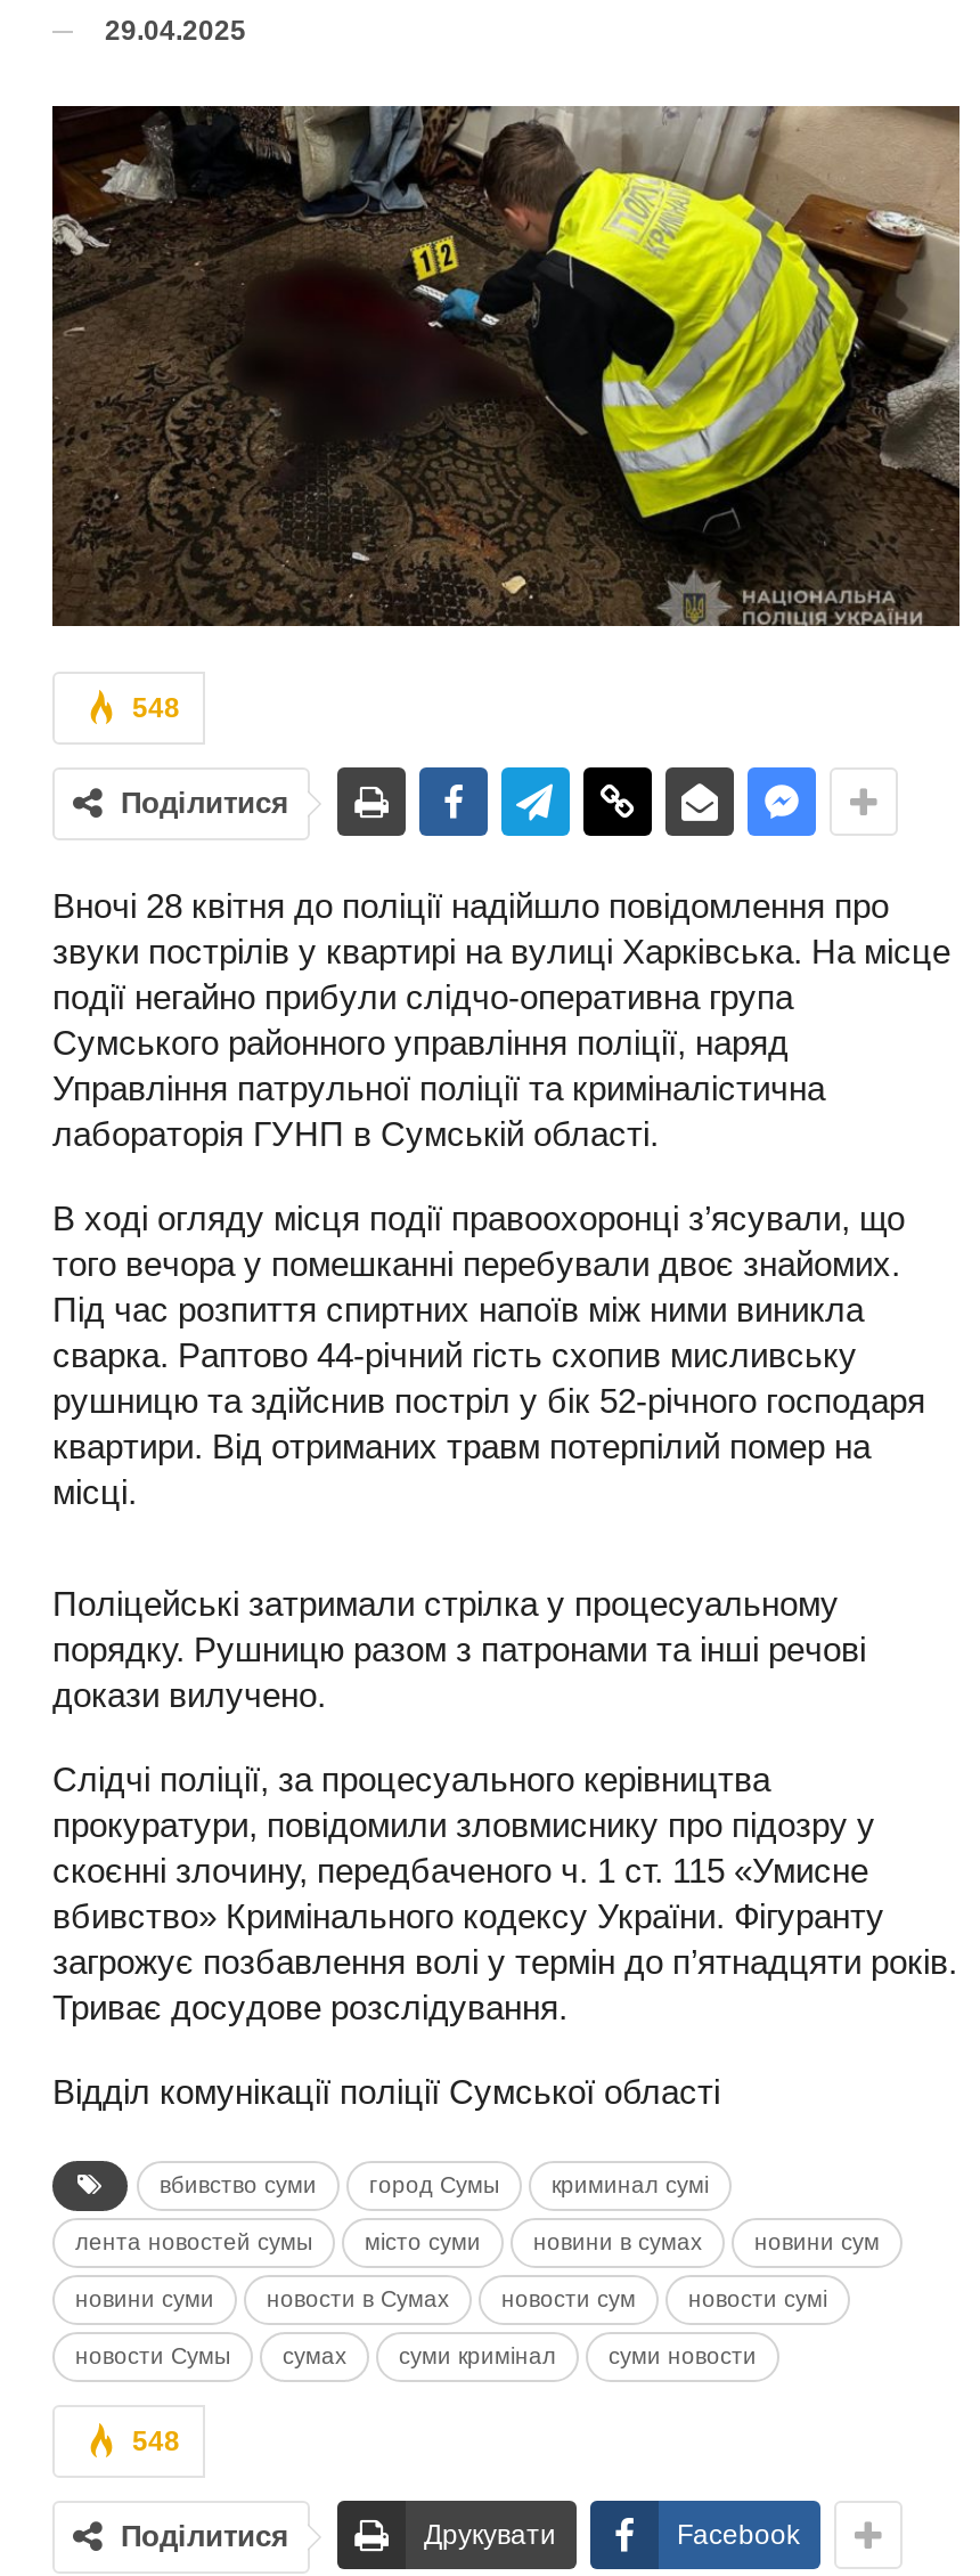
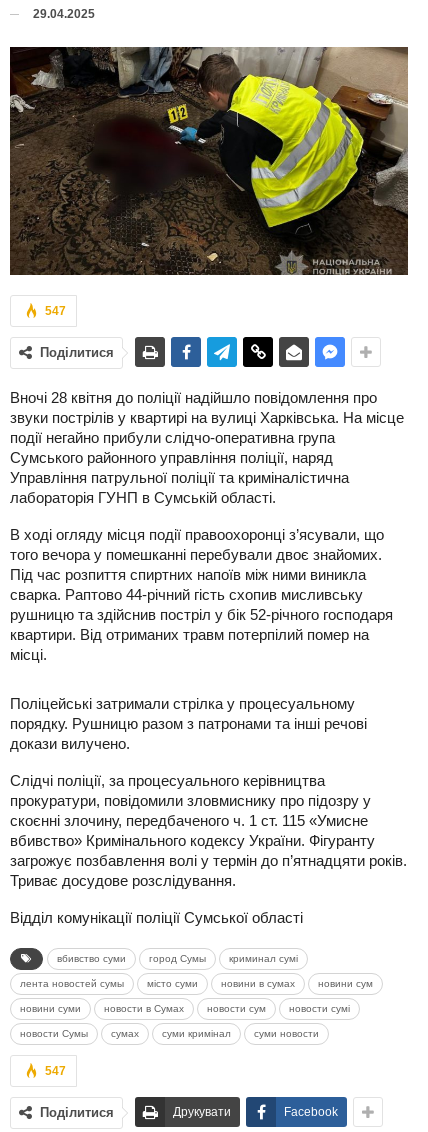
- 548
+ 547

- 548
+ 547
